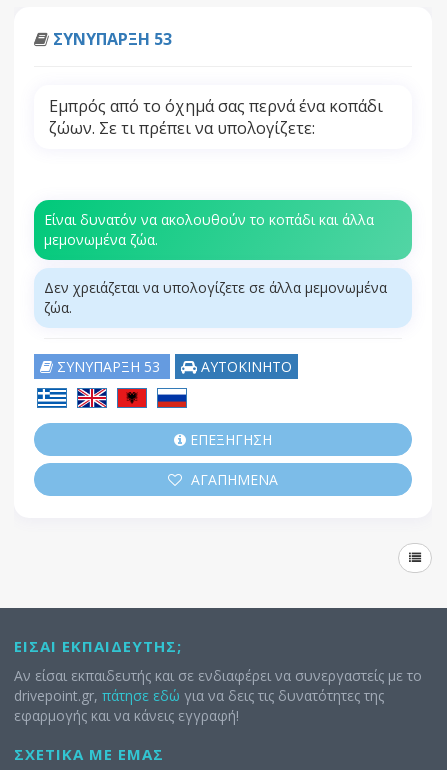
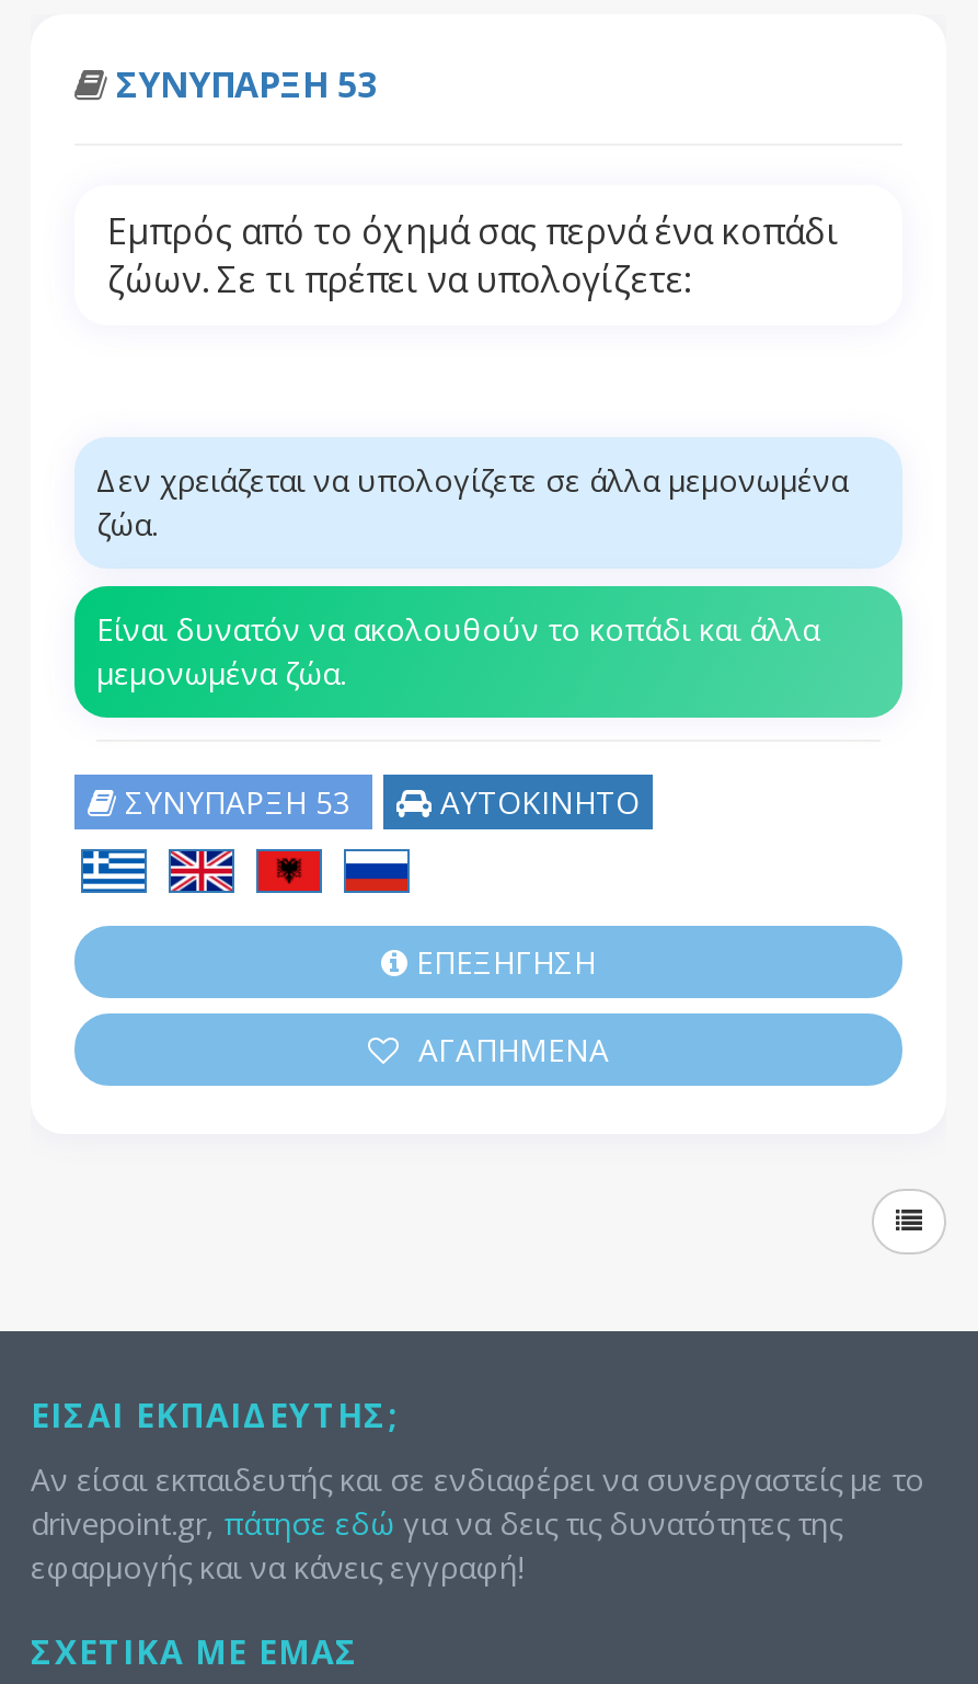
moved down: Είναι δυνατόν να ακολουθούν το κοπάδι και άλλα | μεμονωμένα ζώα.

moved up: Δεν χρειάζεται να υπολογίζετε σε άλλα μεμονωμένα | ζώα.
